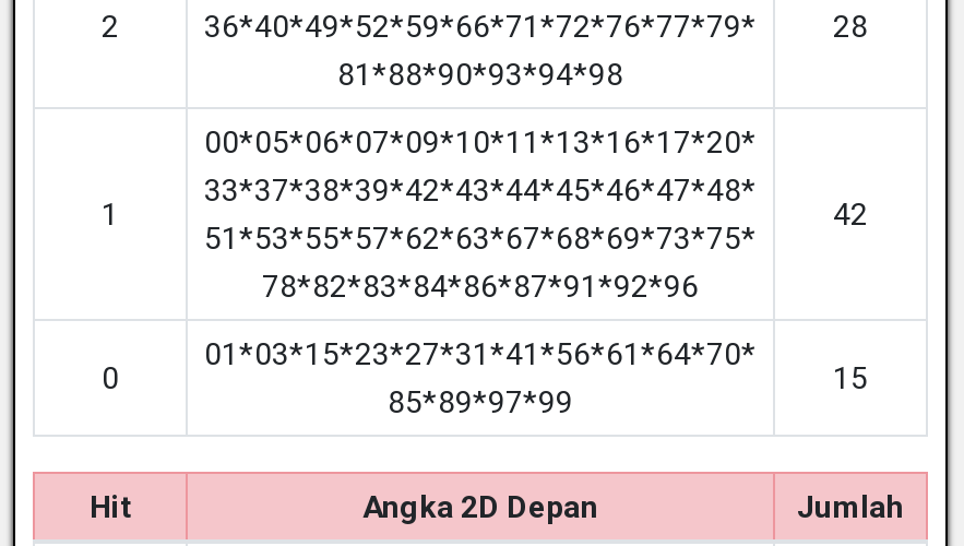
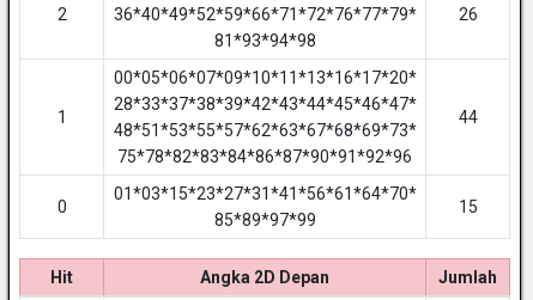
- 28
+ 26

- 81*88*90*93*94*98
+ 81*93*94*98

- 33*37*38*39*42*43*44*45*46*47*48*
+ 28*33*37*38*39*42*43*44*45*46*47*

- 42
+ 44

- 51*53*55*57*62*63*67*68*69*73*75*
+ 48*51*53*55*57*62*63*67*68*69*73*

- 78*82*83*84*86*87*91*92*96
+ 75*78*82*83*84*86*87*90*91*92*96
